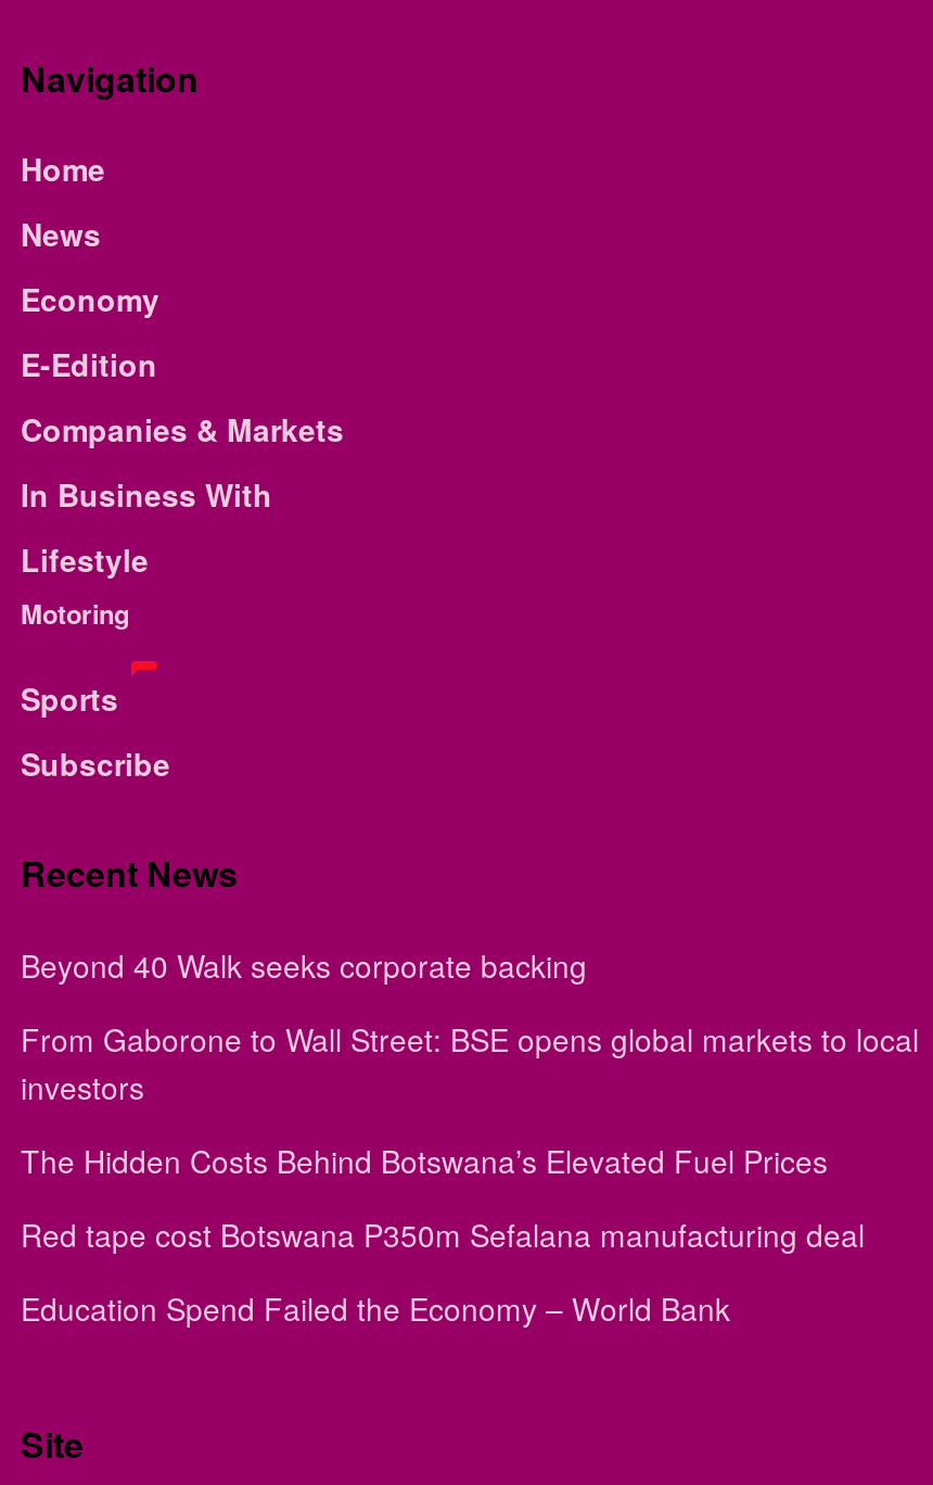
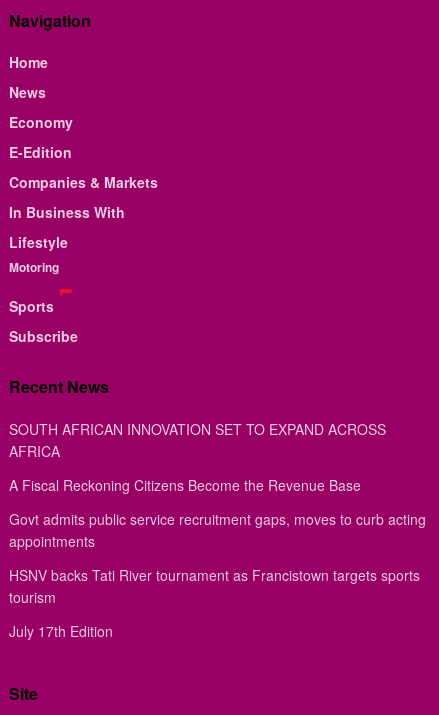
- Beyond 40 Walk seeks corporate backing
+ SOUTH AFRICAN INNOVATION SET TO EXPAND ACROSS
+ AFRICA

- From Gaborone to Wall Street: BSE opens global markets to local
- investors
+ A Fiscal Reckoning Citizens Become the Revenue Base

- The Hidden Costs Behind Botswana’s Elevated Fuel Prices
+ Govt admits public service recruitment gaps, moves to curb acting
+ appointments

- Red tape cost Botswana P350m Sefalana manufacturing deal
+ HSNV backs Tati River tournament as Francistown targets sports
+ tourism

- Education Spend Failed the Economy – World Bank
+ July 17th Edition
